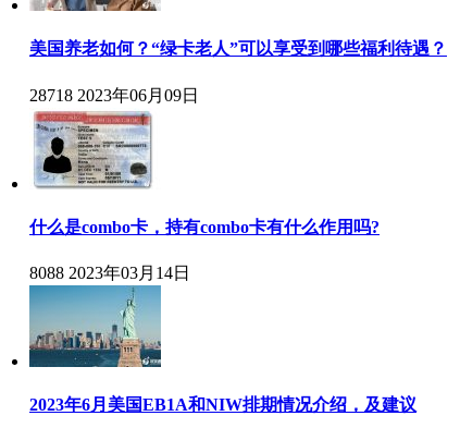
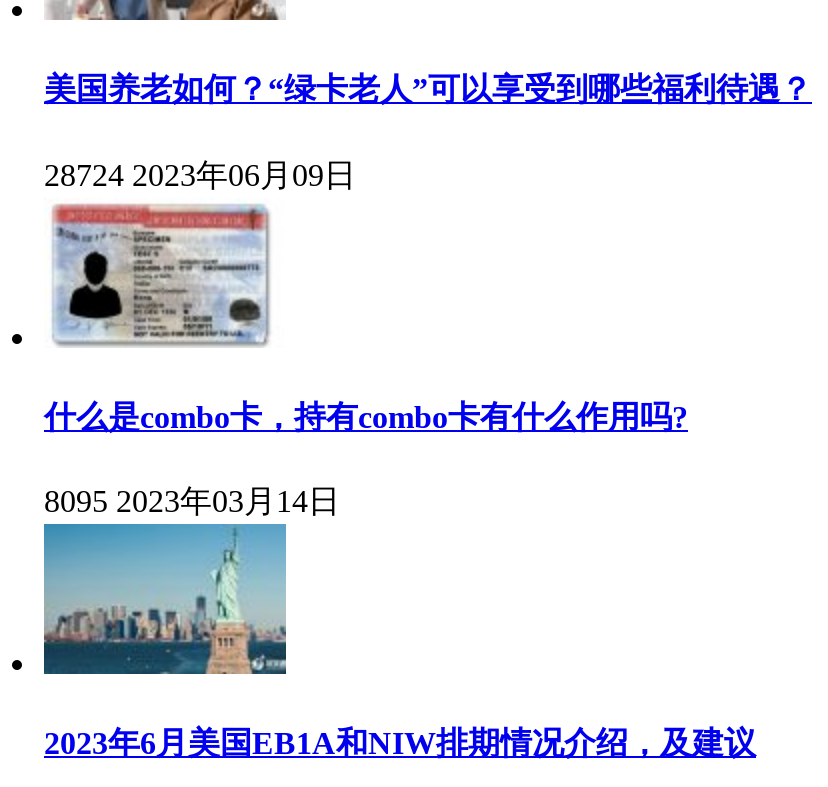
- 28718 2023年06月09日
+ 28724 2023年06月09日

- 8088 2023年03月14日
+ 8095 2023年03月14日
